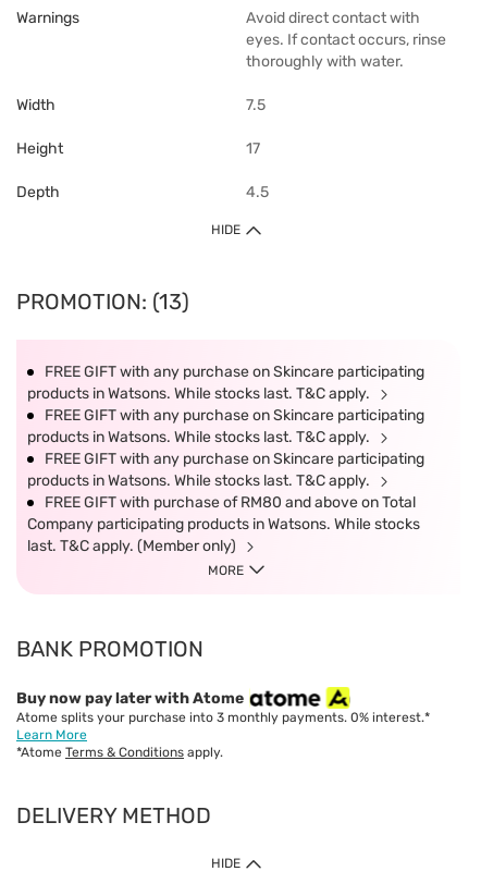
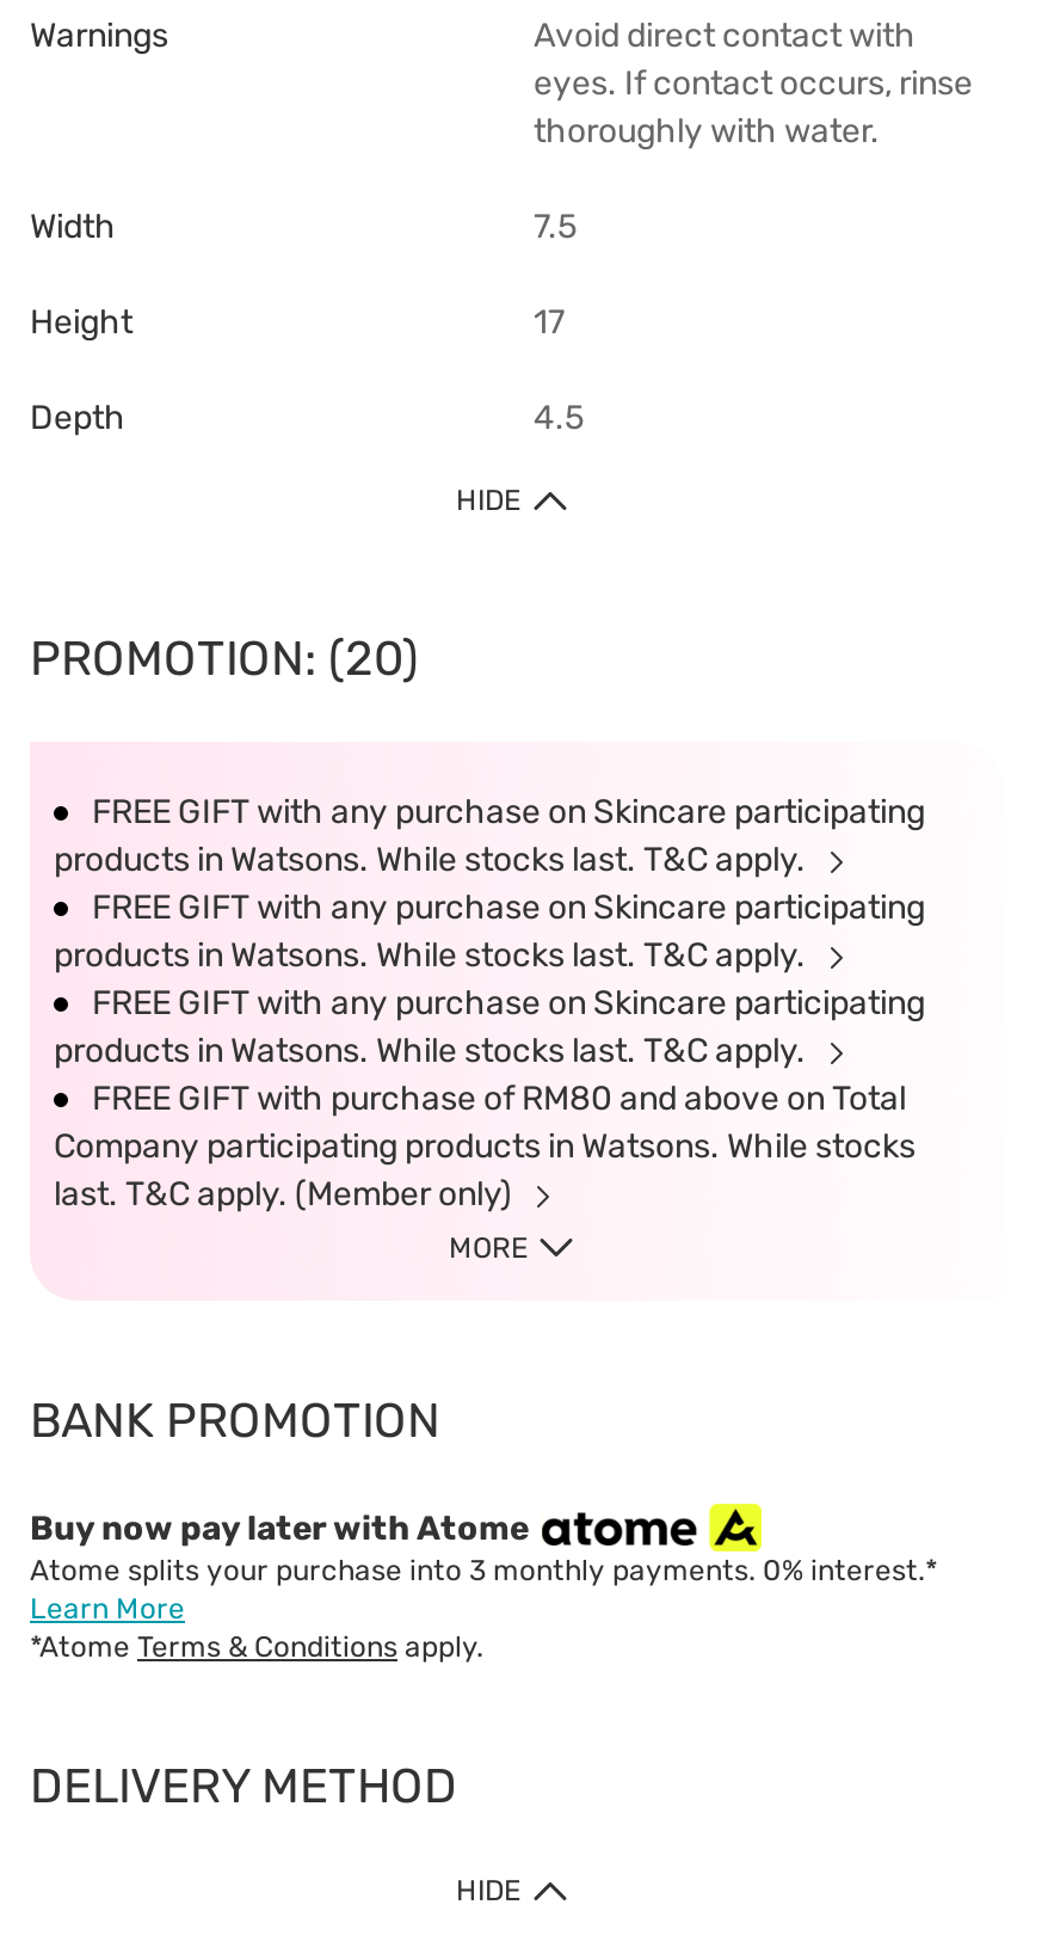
- PROMOTION: (13)
+ PROMOTION: (20)
